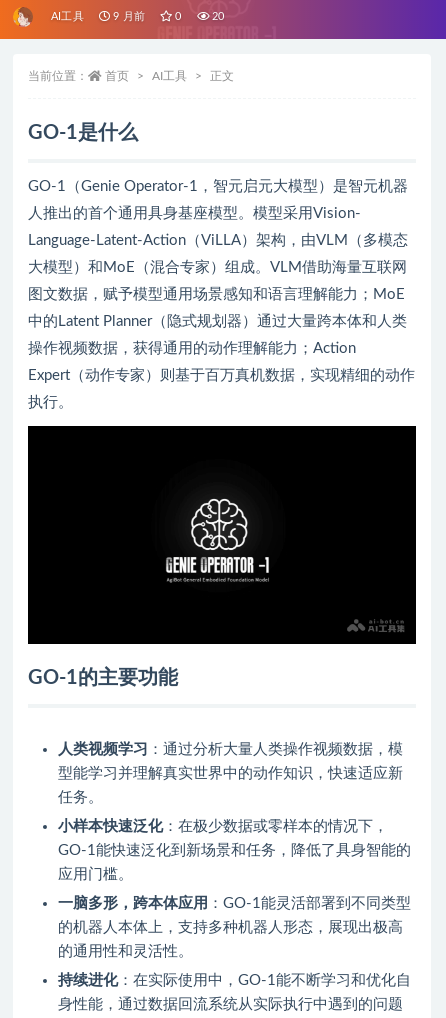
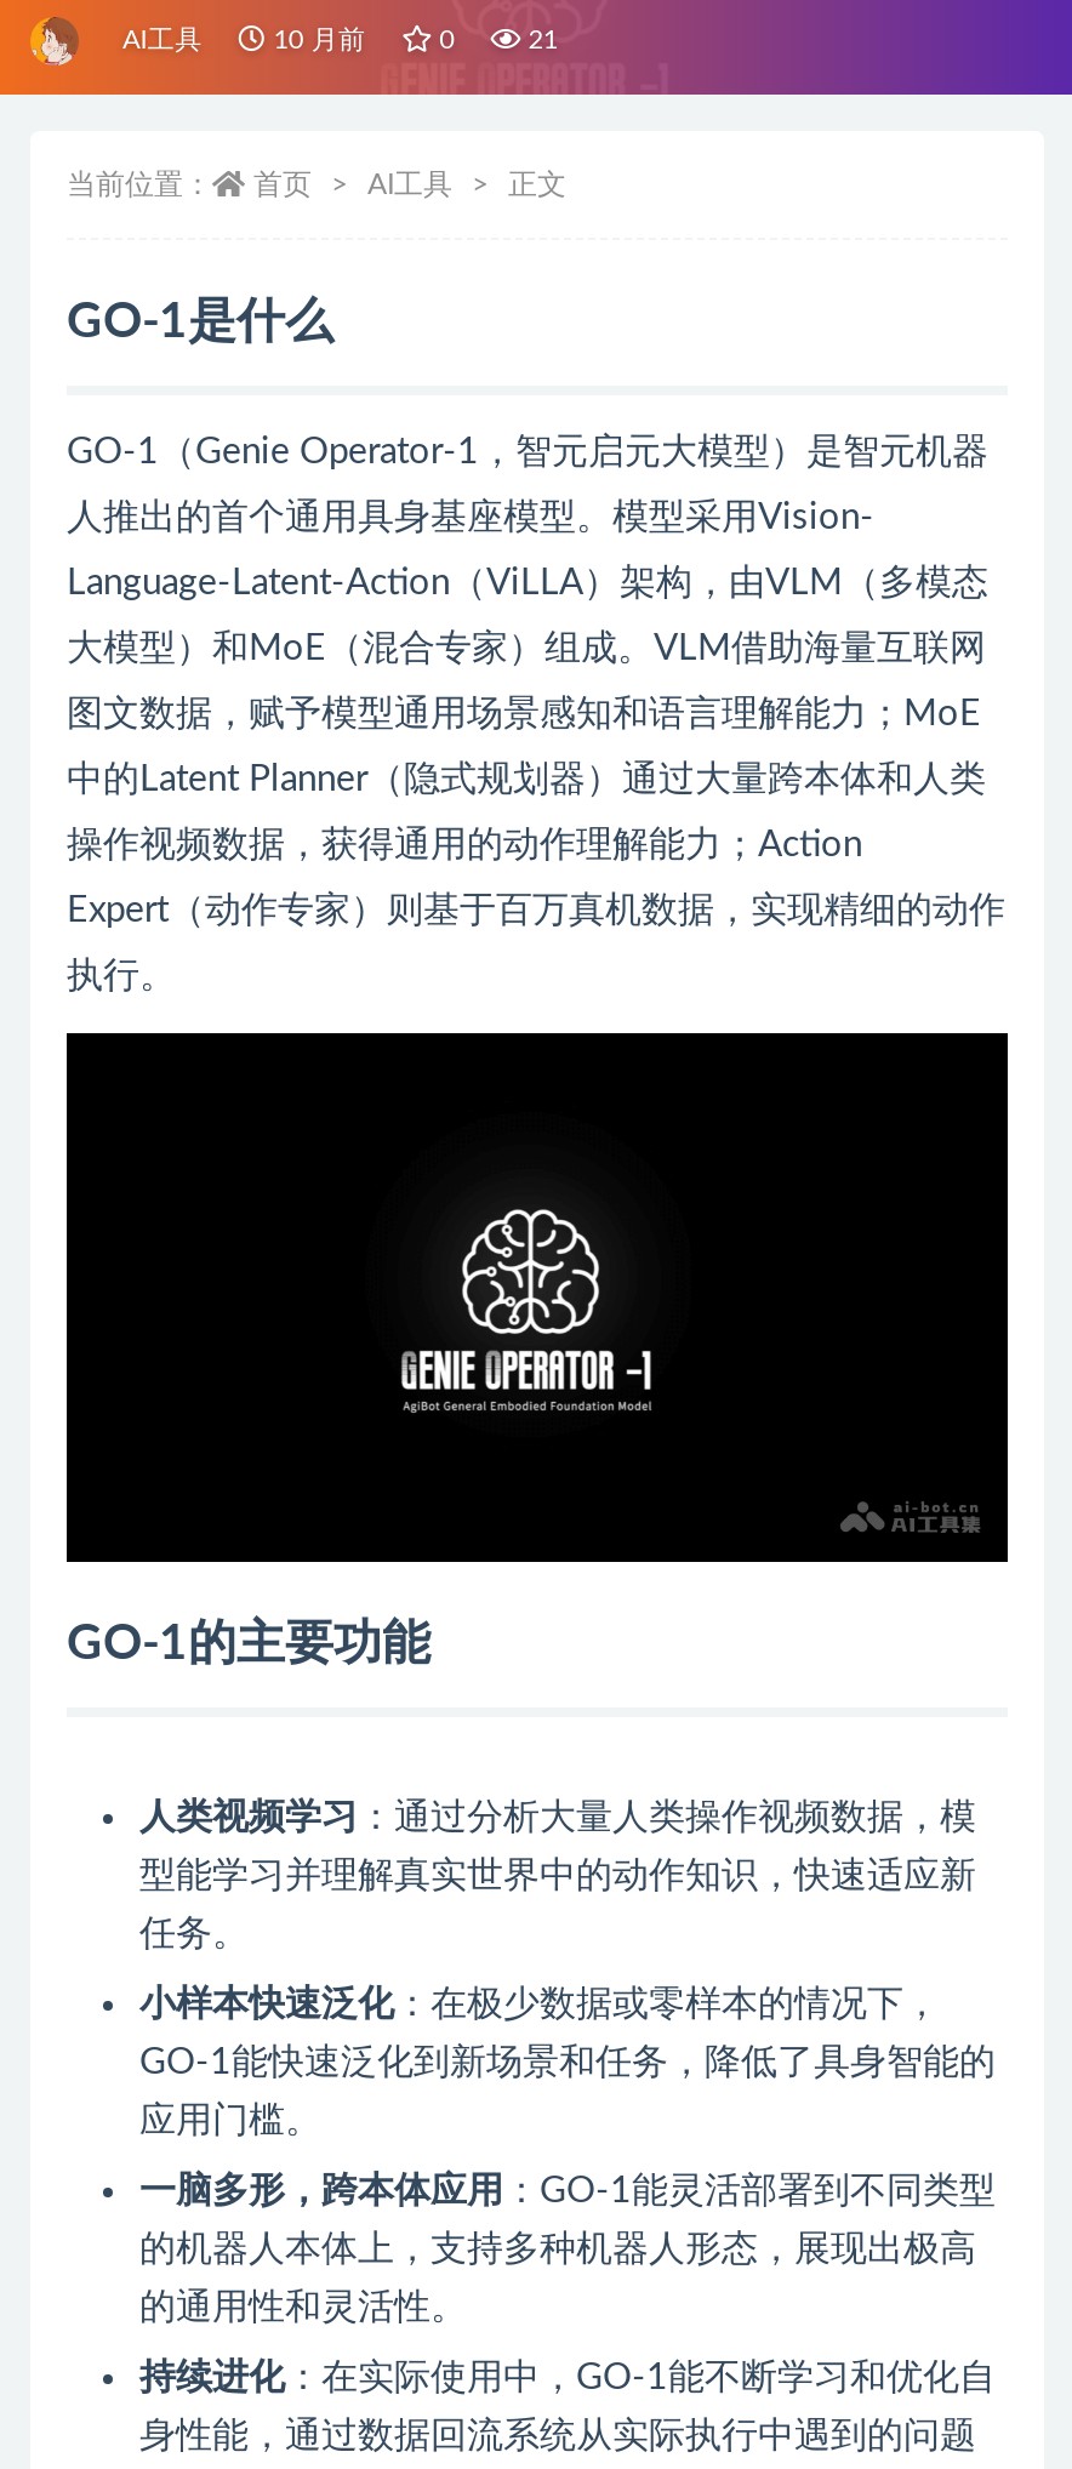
- 9 月前
+ 10 月前

- 20
+ 21
